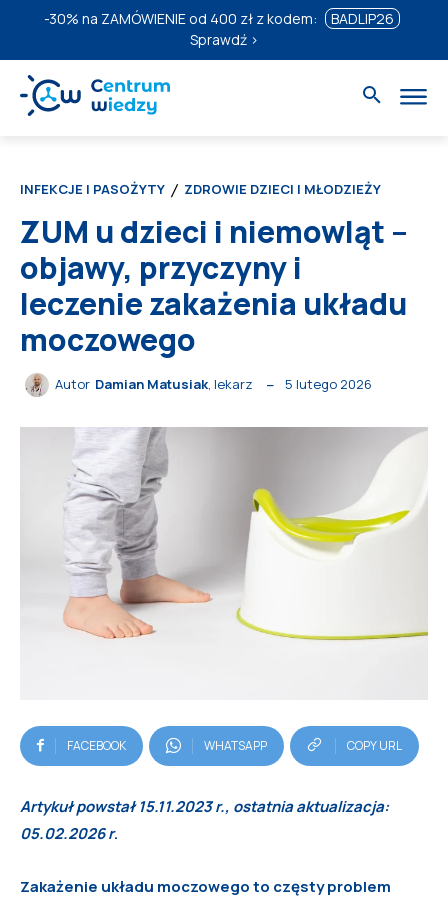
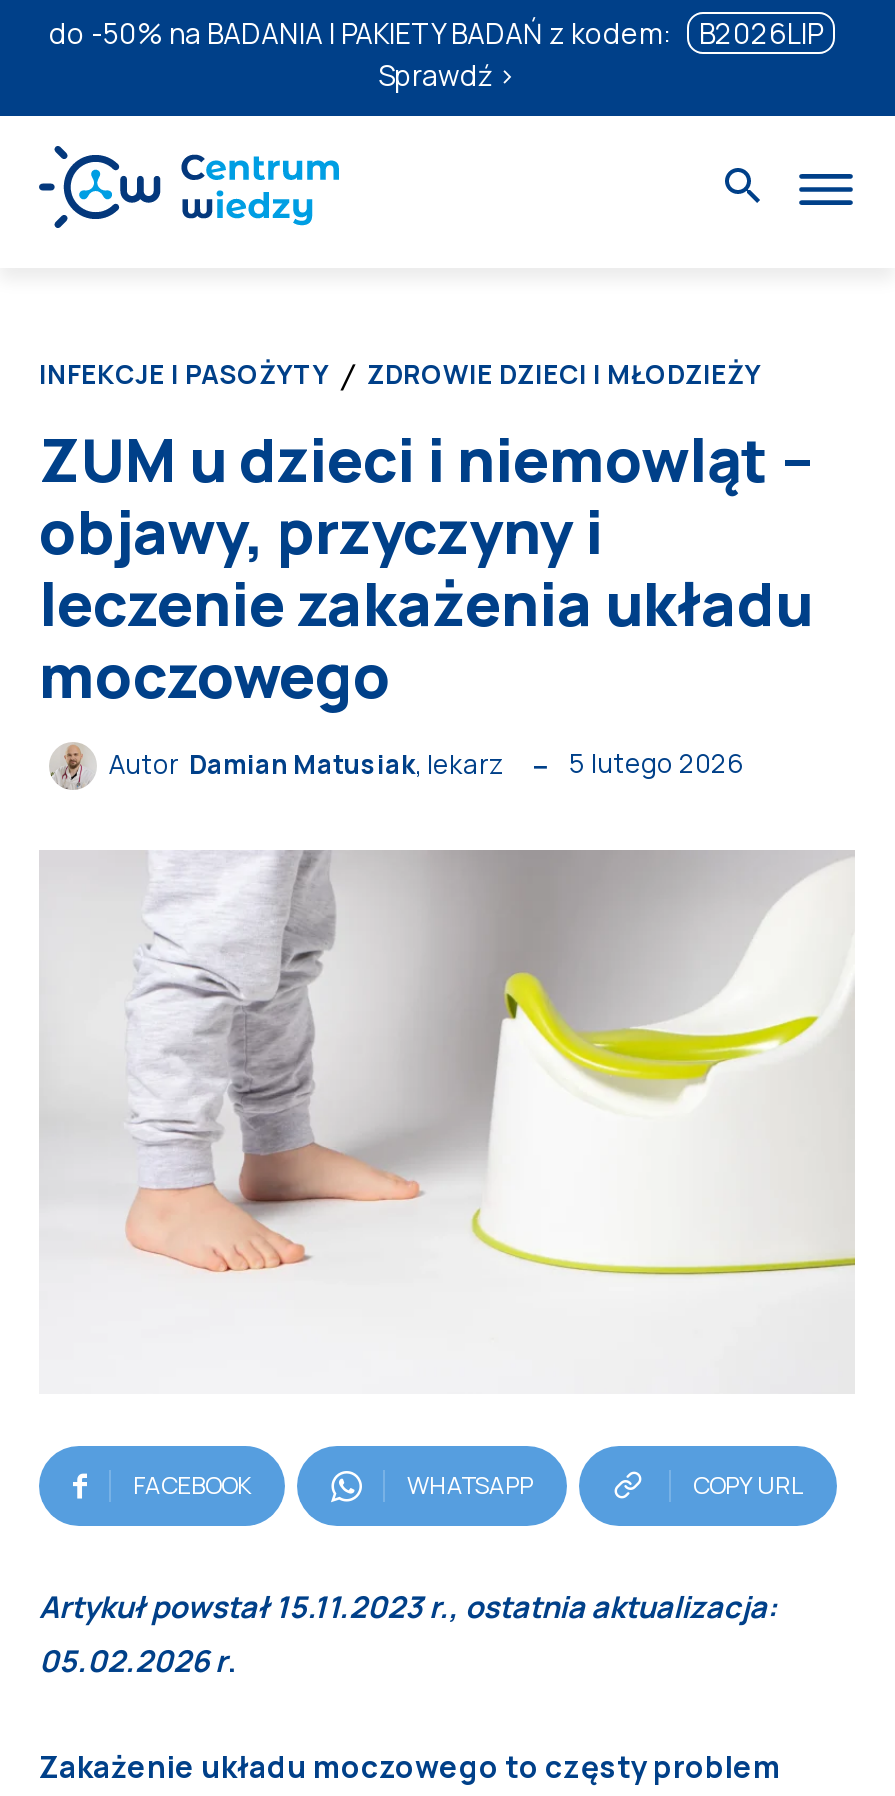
- -30% na ZAMÓWIENIE od 400 zł z kodem: BADLIP26
+ do -50% na BADANIA I PAKIETY BADAŃ z kodem: B2026LIP
